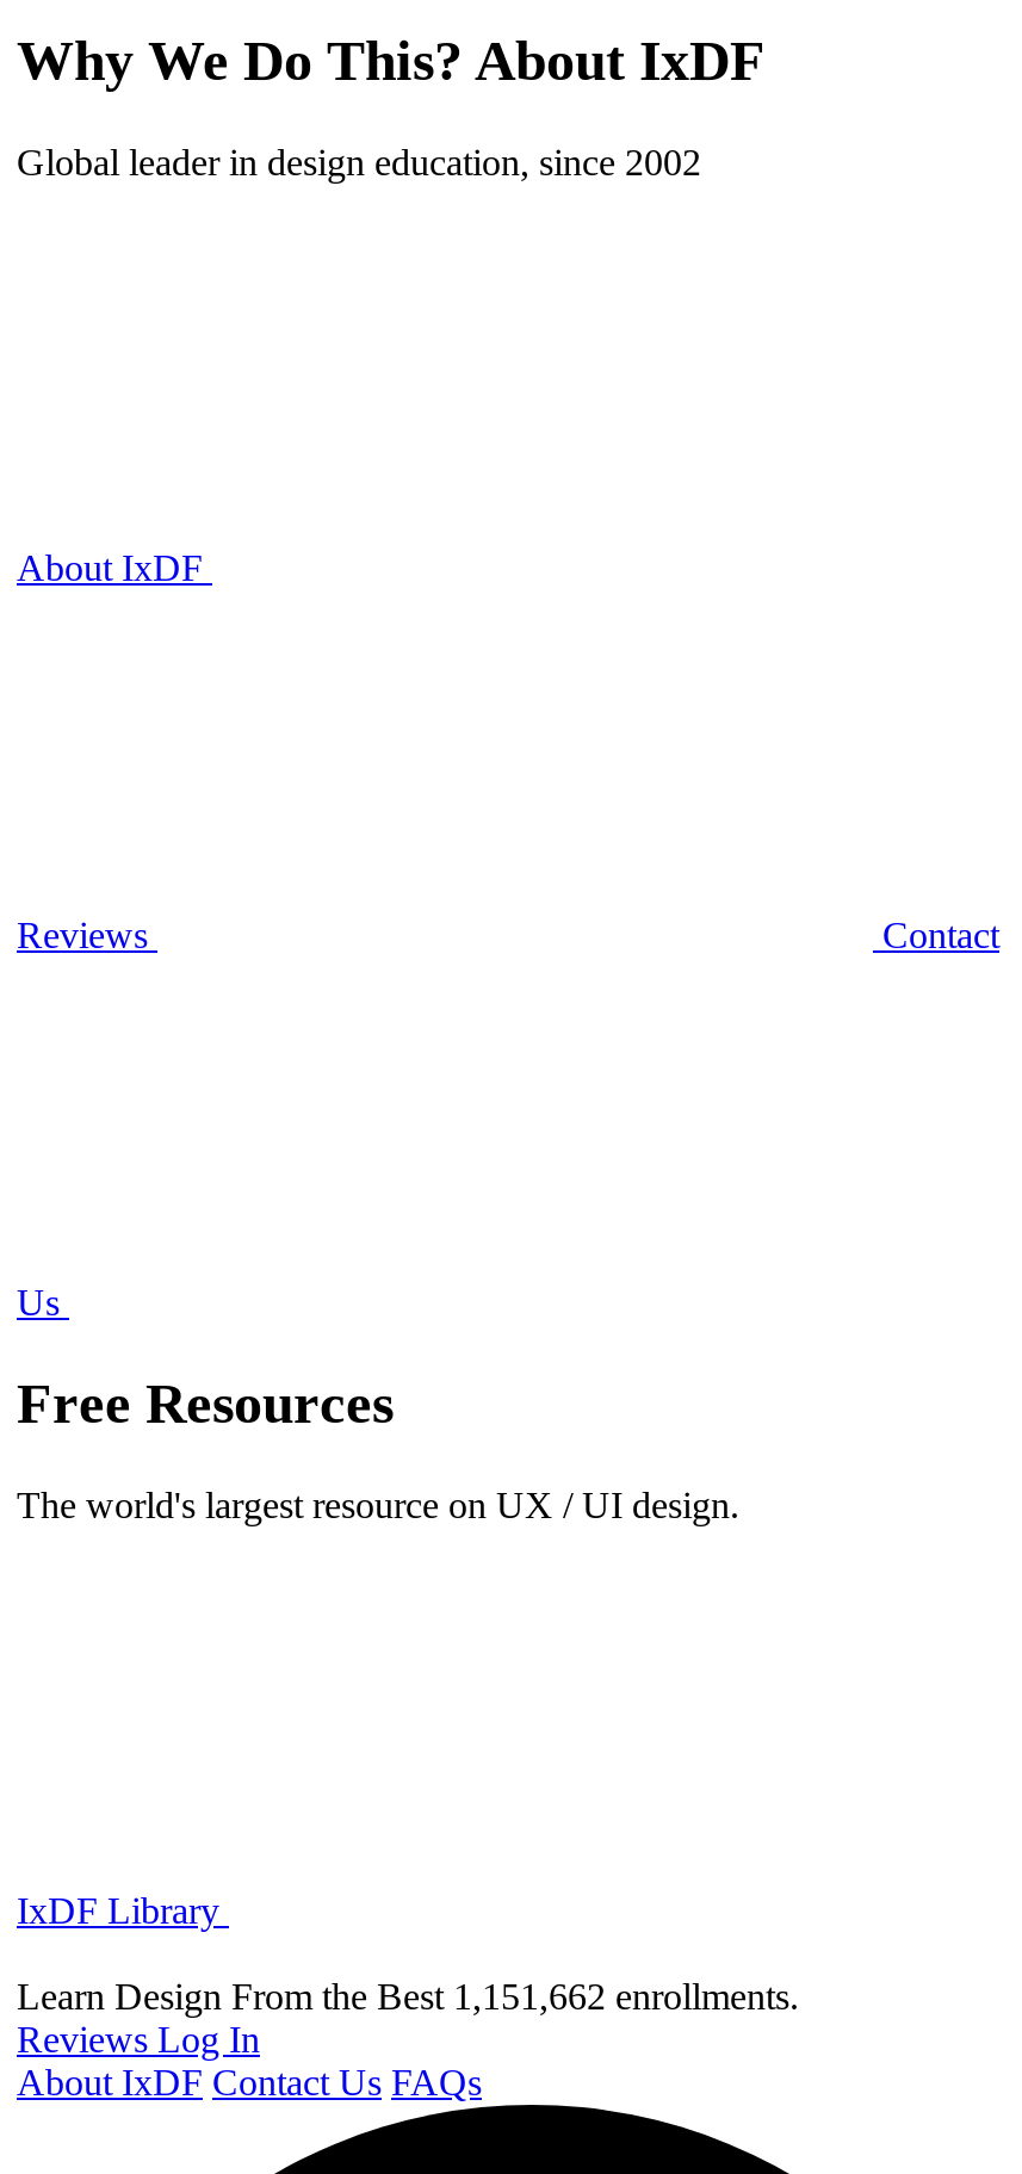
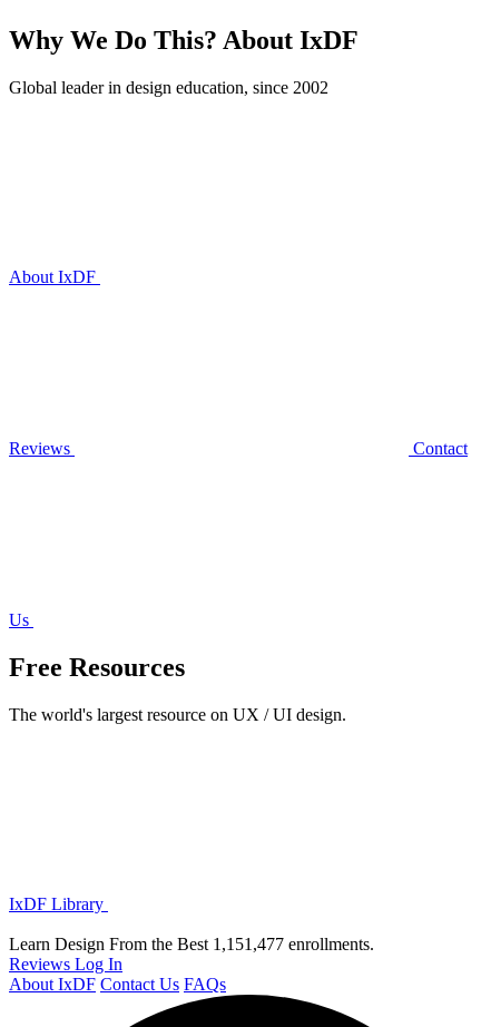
- Learn Design From the Best 1,151,662 enrollments.
+ Learn Design From the Best 1,151,477 enrollments.
